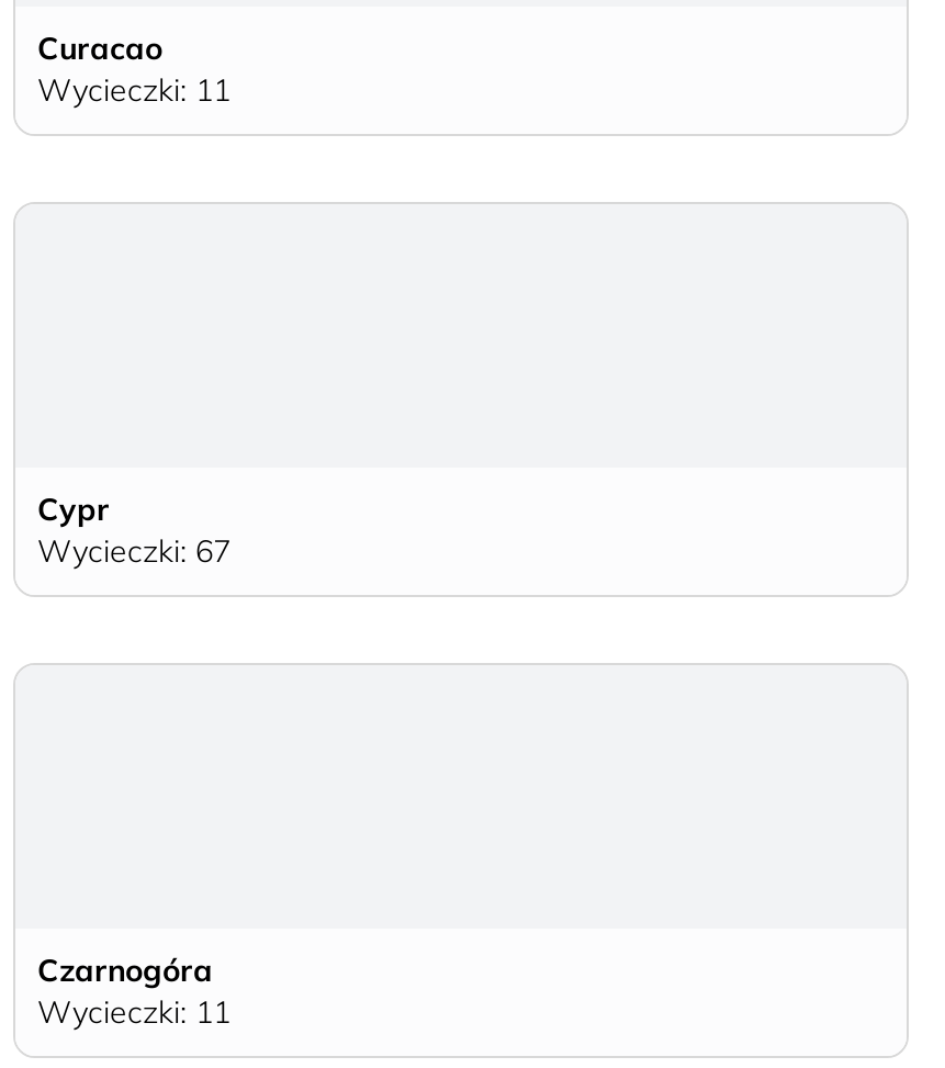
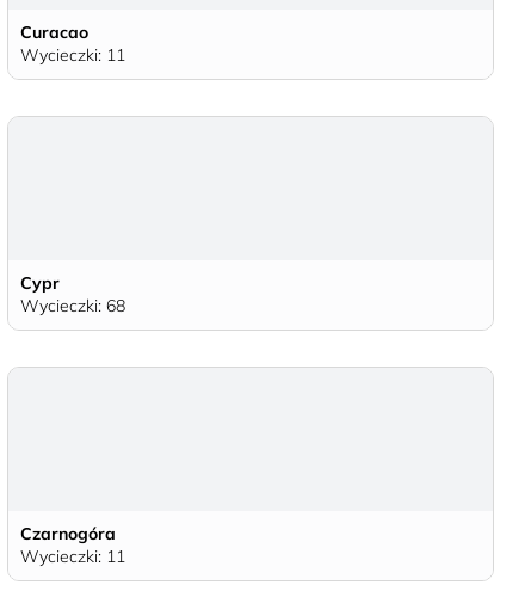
- Wycieczki: 67
+ Wycieczki: 68
